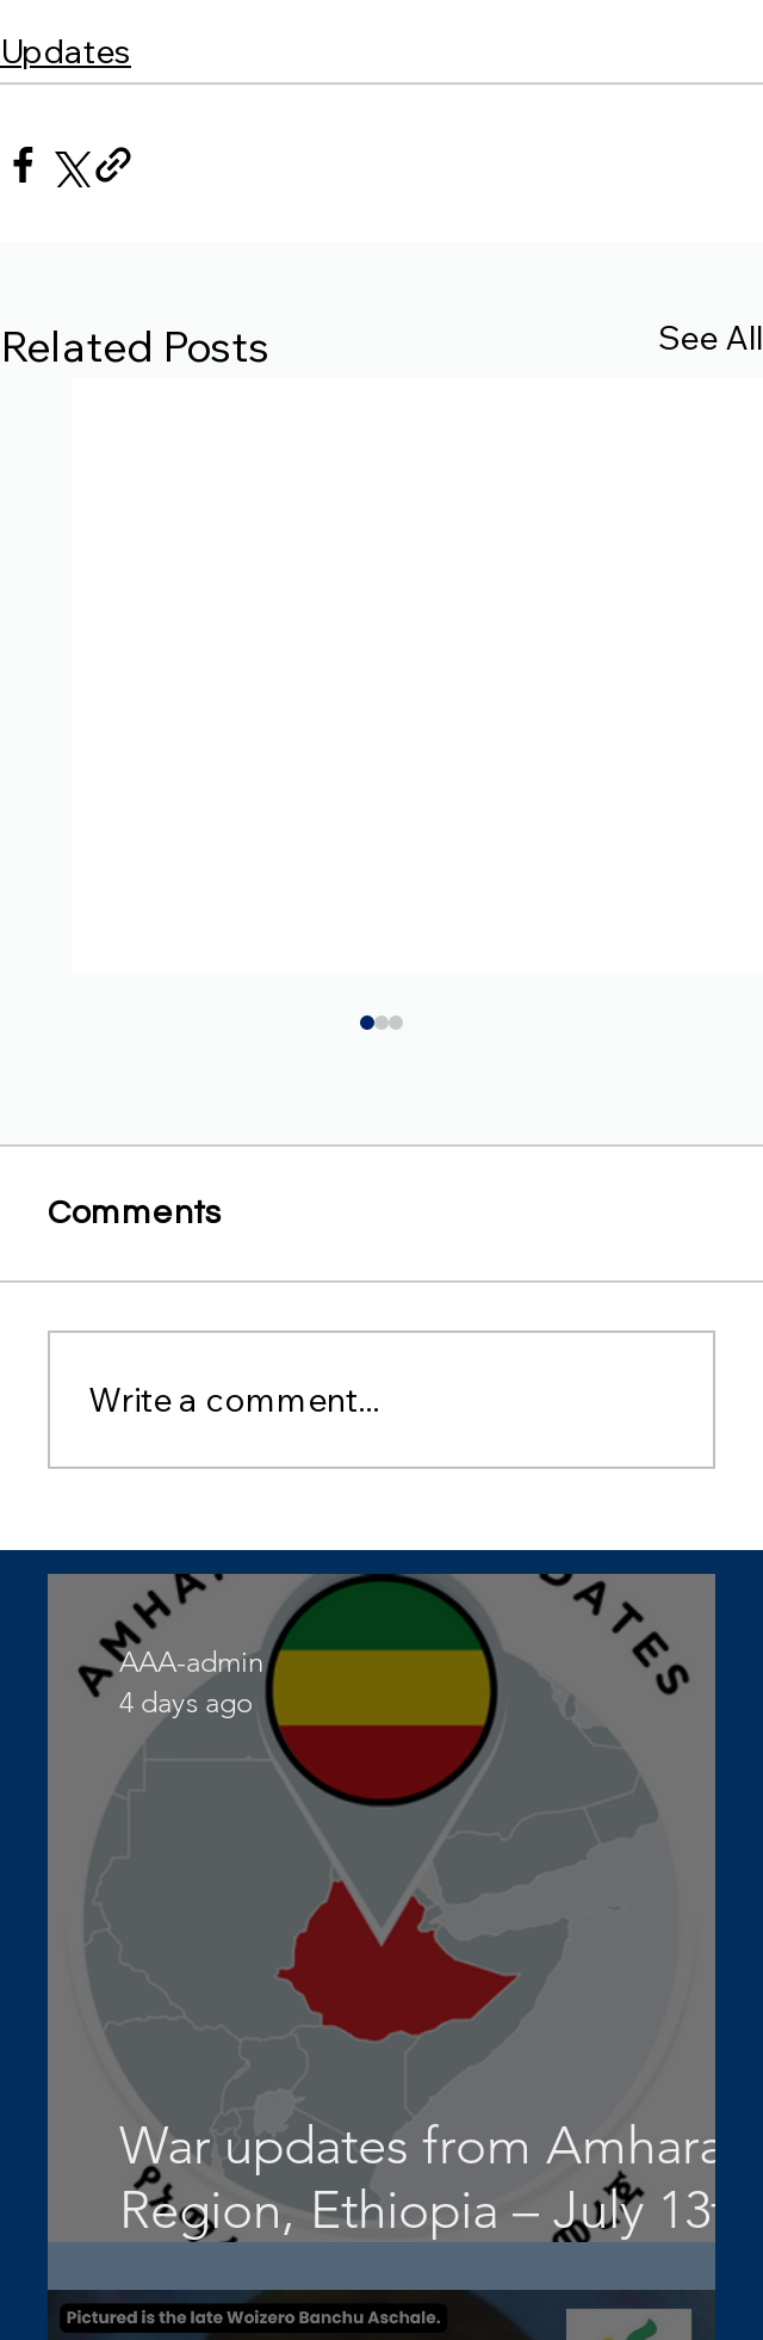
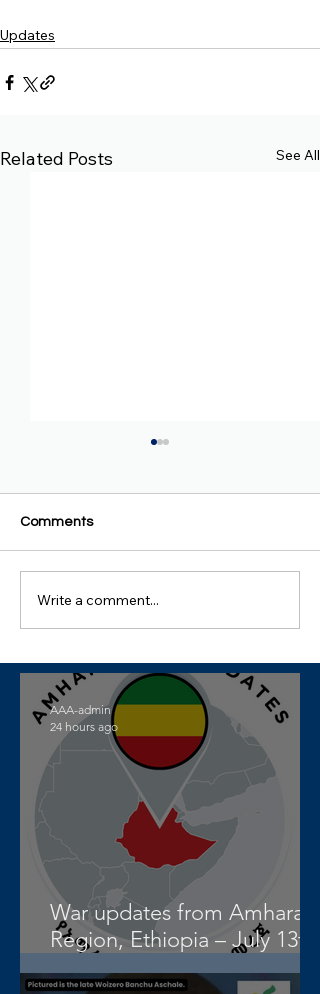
- 4 days ago
+ 24 hours ago
